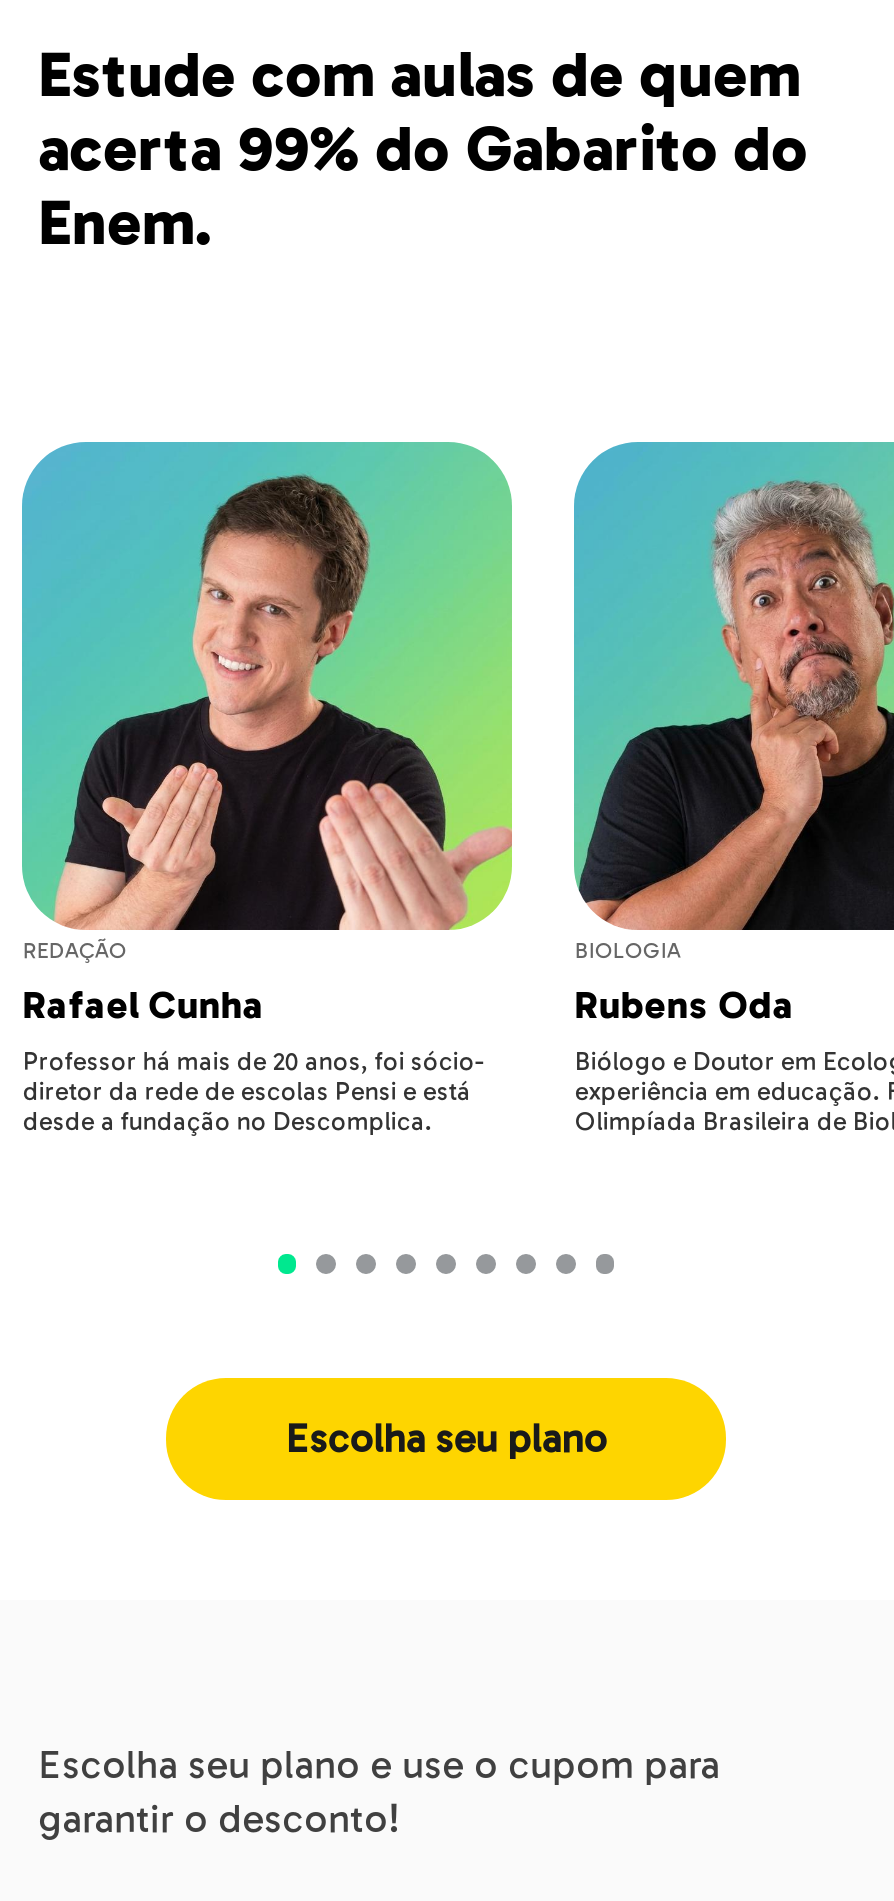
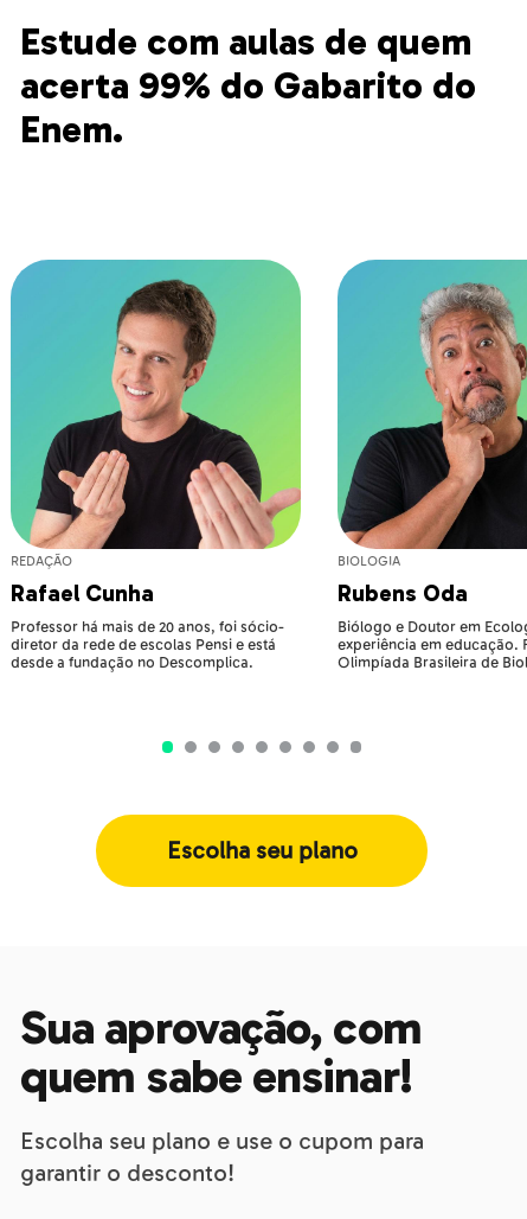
+ Sua aprovação, com
+ quem sabe ensinar!
